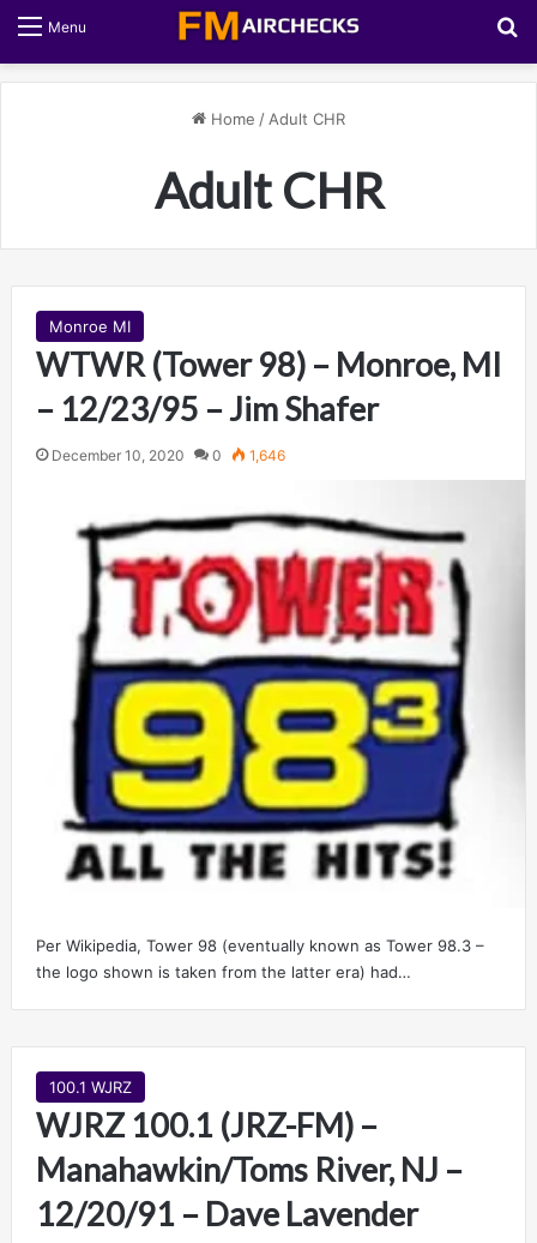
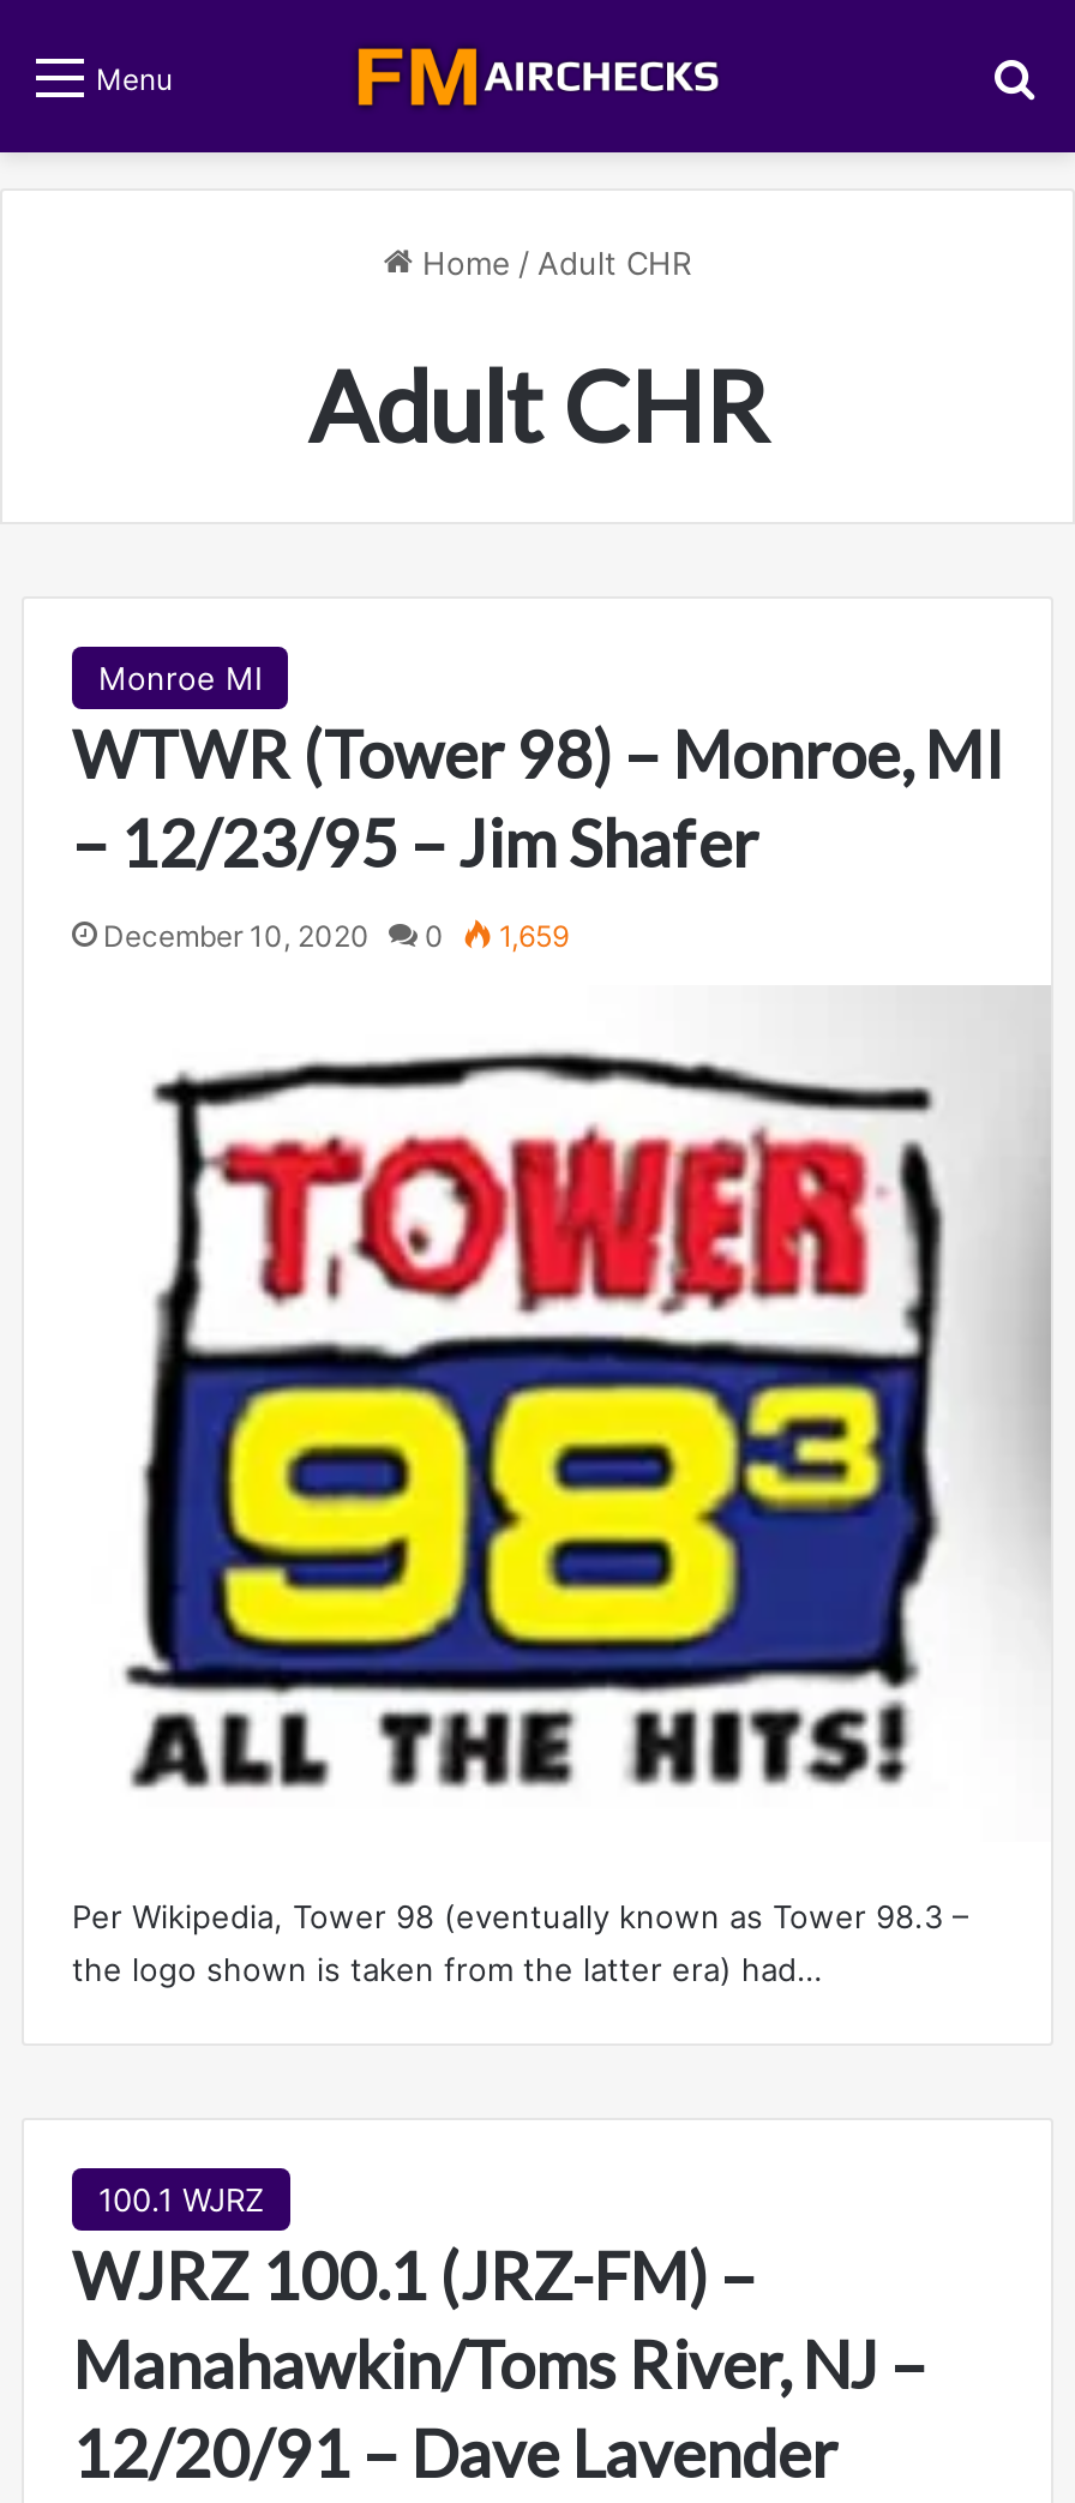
- December 10, 2020 0 1,646
+ December 10, 2020 0 1,659
